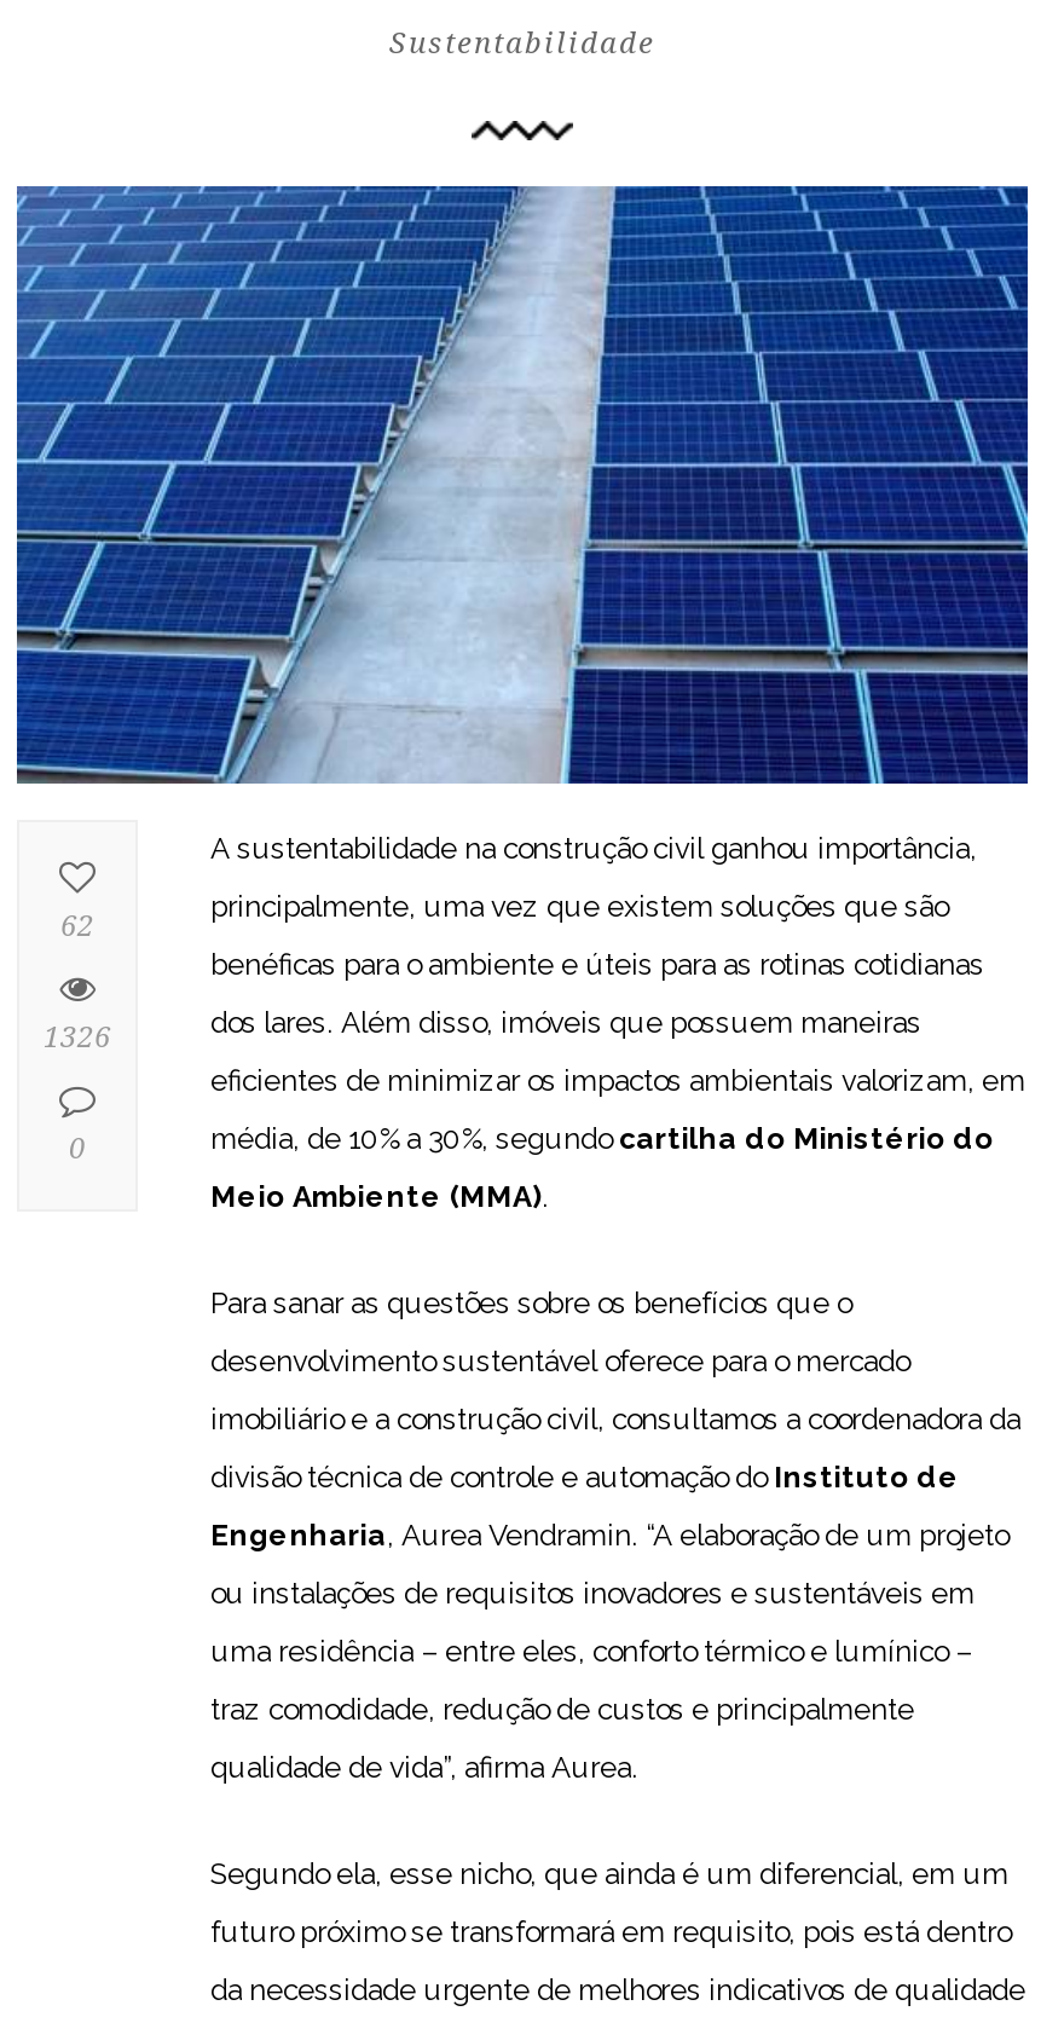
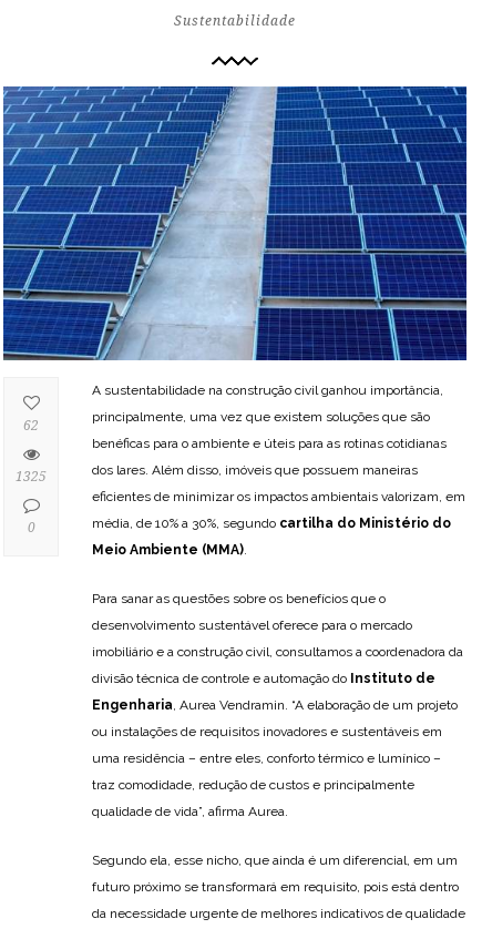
- 1326
+ 1325
